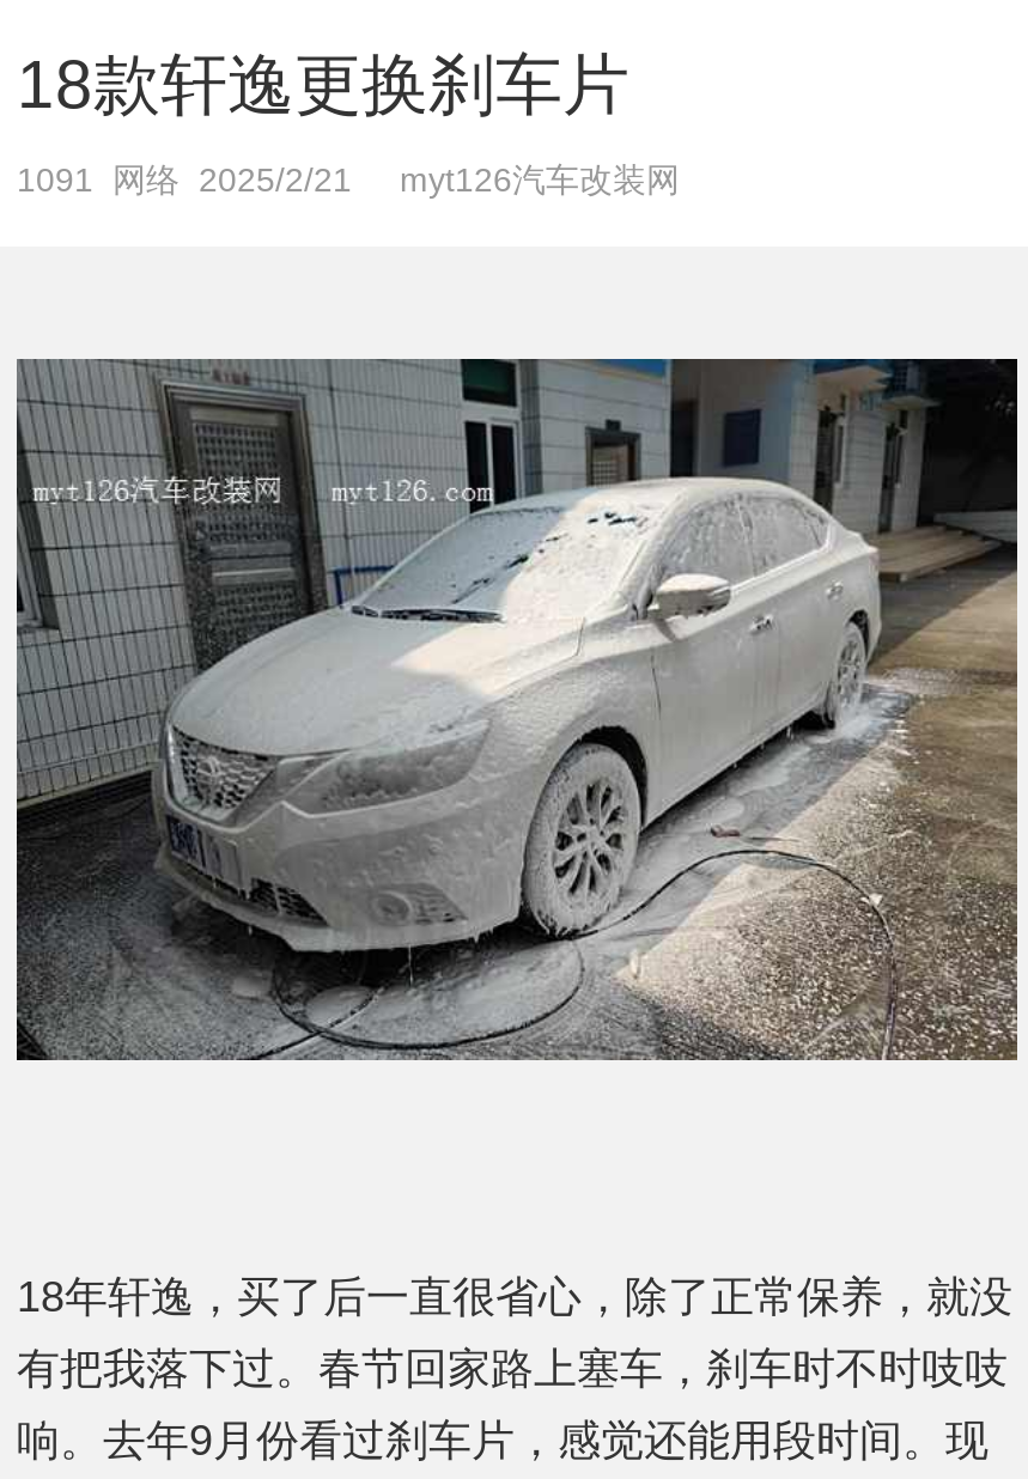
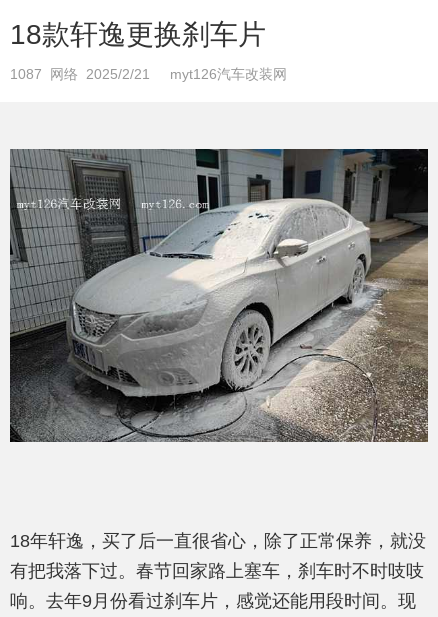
- 1091网络 2025/2/21 myt126汽车改装网
+ 1087网络 2025/2/21 myt126汽车改装网
